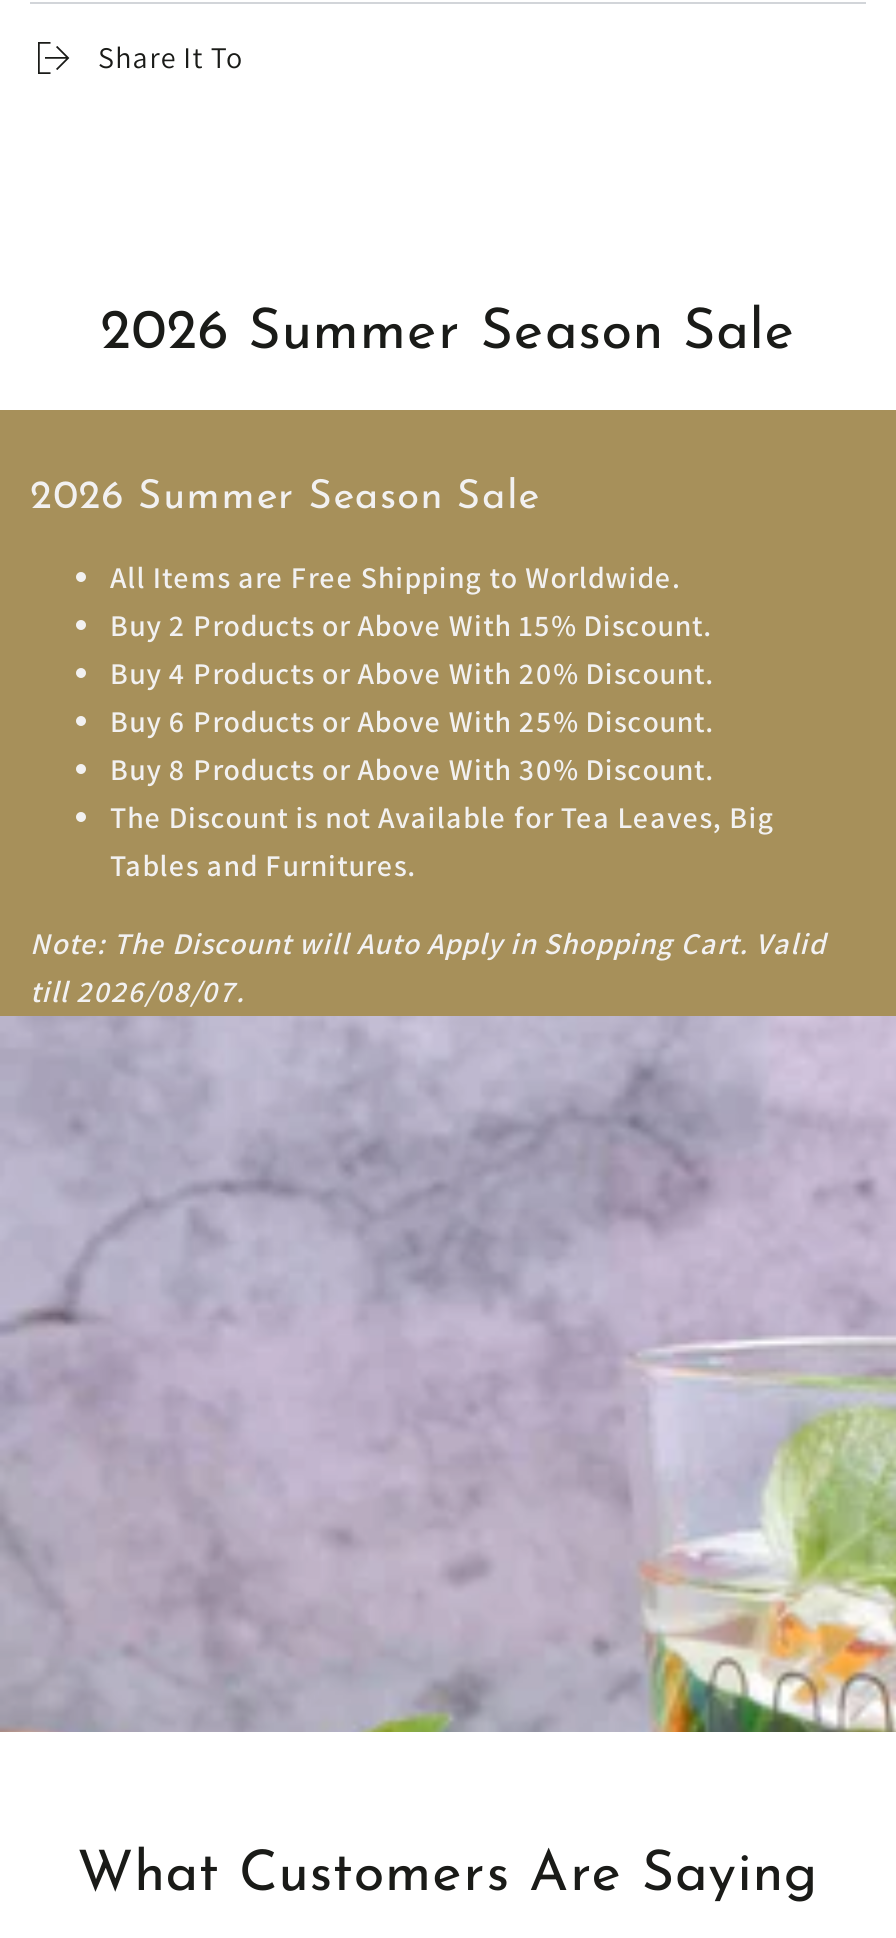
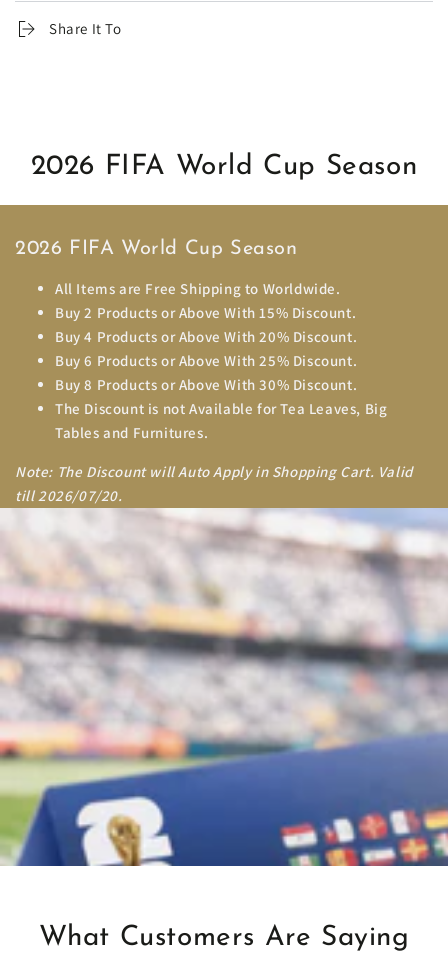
- 2026 Summer Season Sale
+ 2026 FIFA World Cup Season

- 2026 Summer Season Sale
+ 2026 FIFA World Cup Season

- till 2026/08/07.
+ till 2026/07/20.

- [image]
+ [image]
